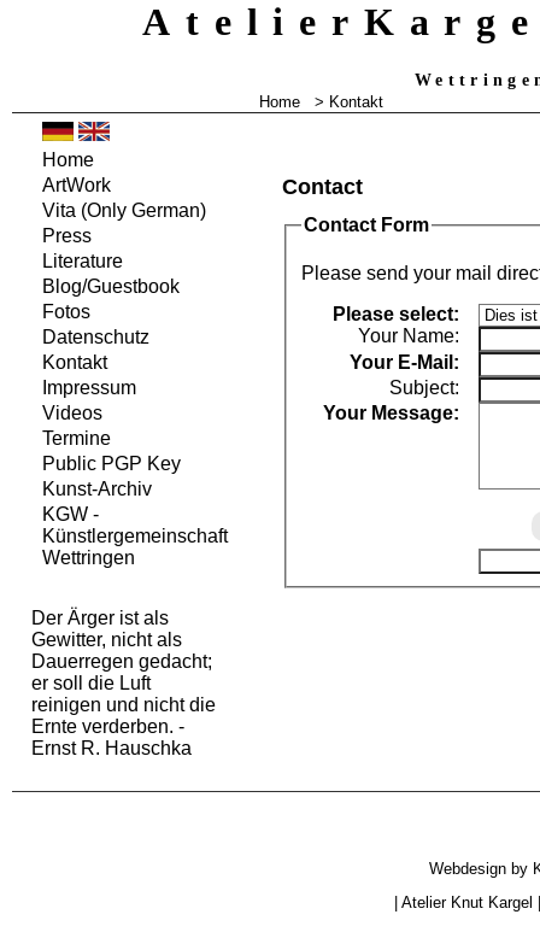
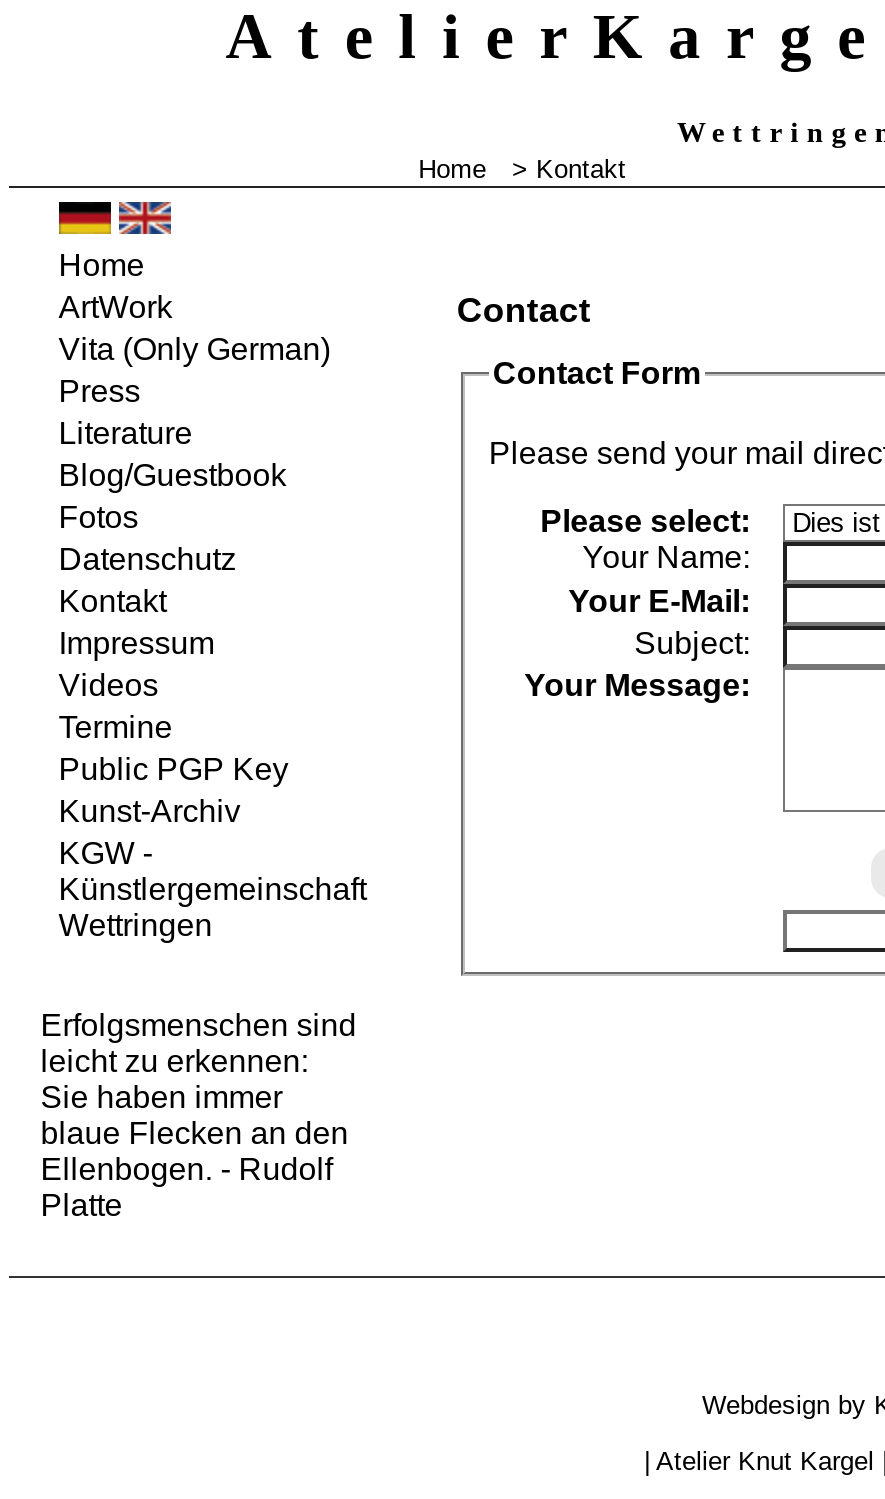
- Der Ärger ist als
- Gewitter, nicht als
- Dauerregen gedacht;
- er soll die Luft
- reinigen und nicht die
- Ernte verderben. -
- Ernst R. Hauschka
+ Erfolgsmenschen sind
+ leicht zu erkennen:
+ Sie haben immer
+ blaue Flecken an den
+ Ellenbogen. - Rudolf
+ Platte
